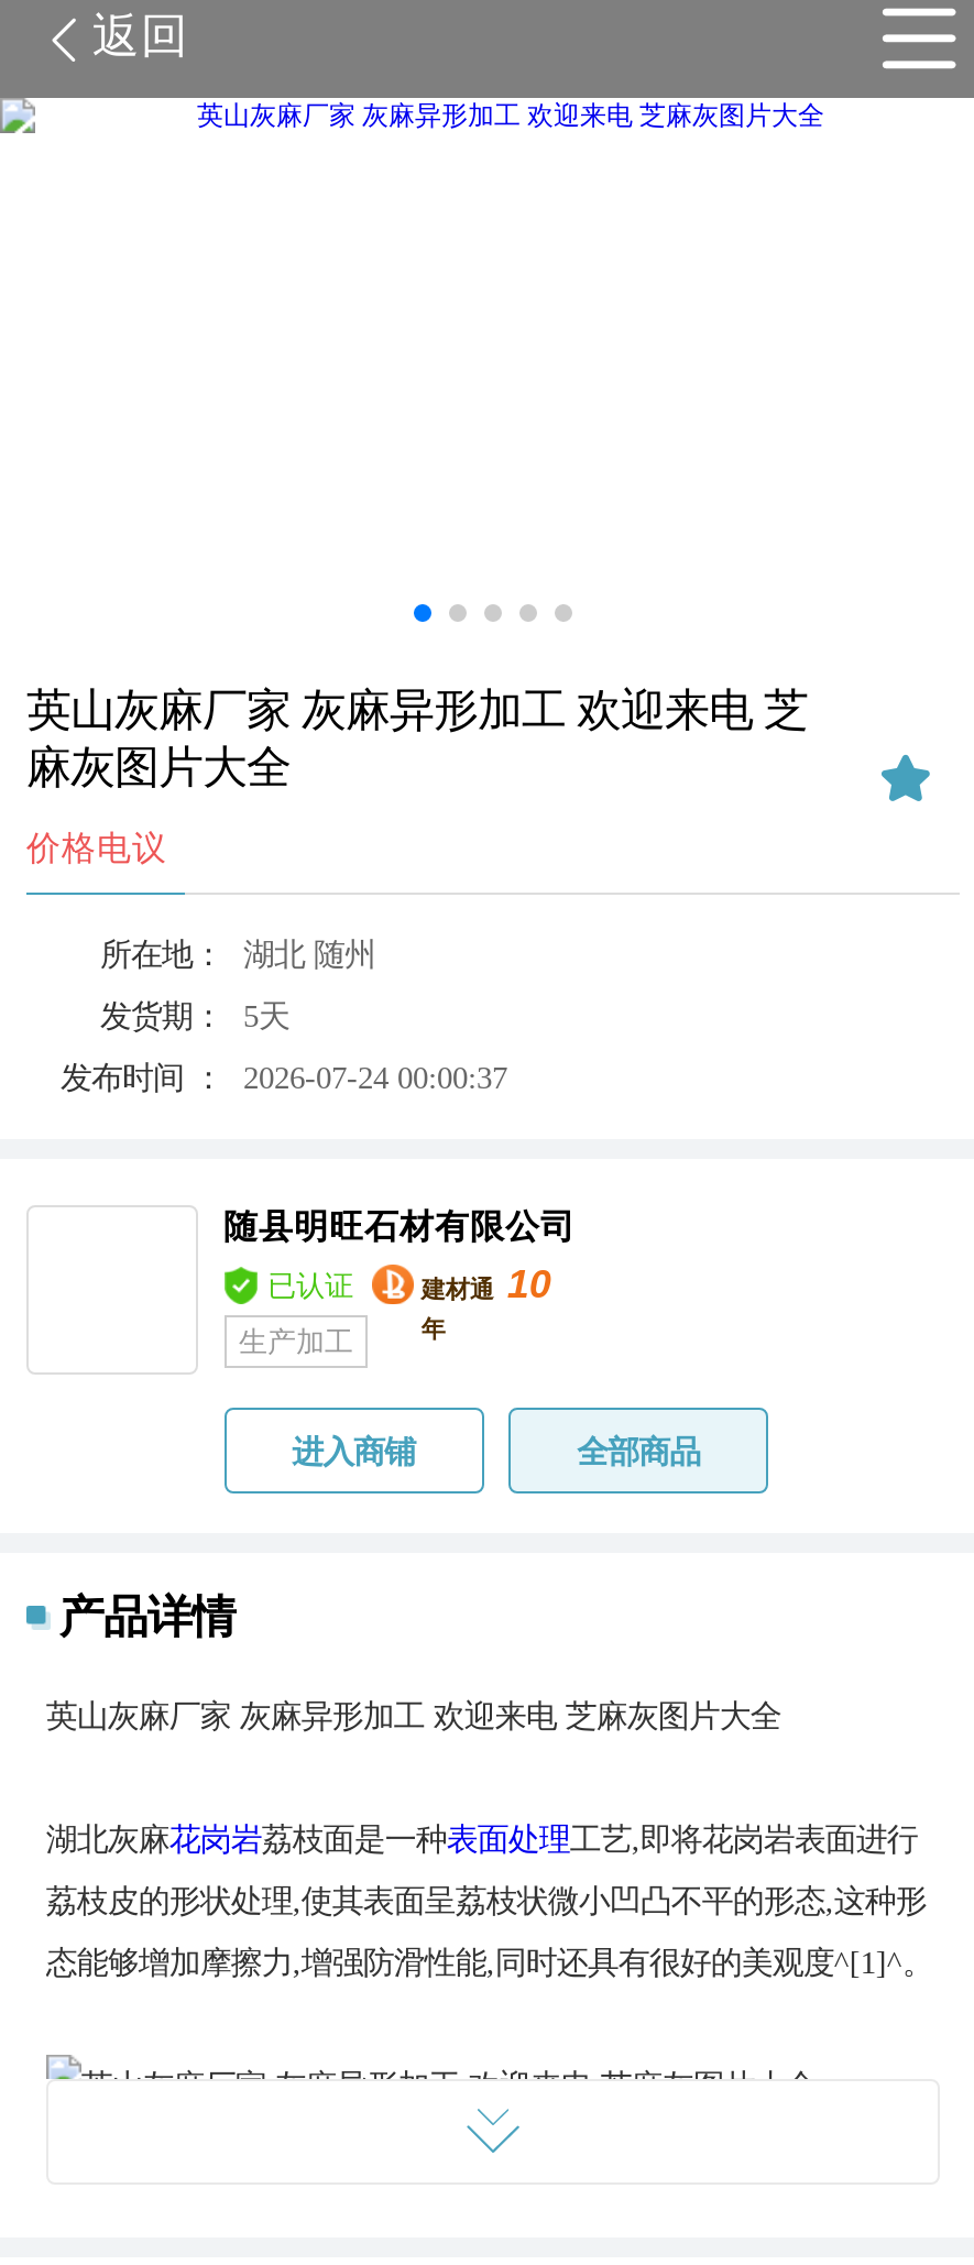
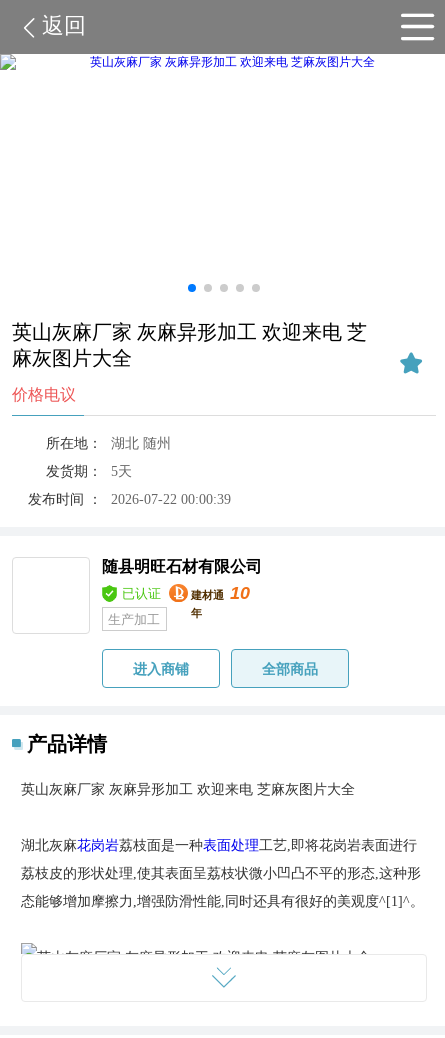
- 发布时间 ： 2026-07-24 00:00:37
+ 发布时间 ： 2026-07-22 00:00:39
